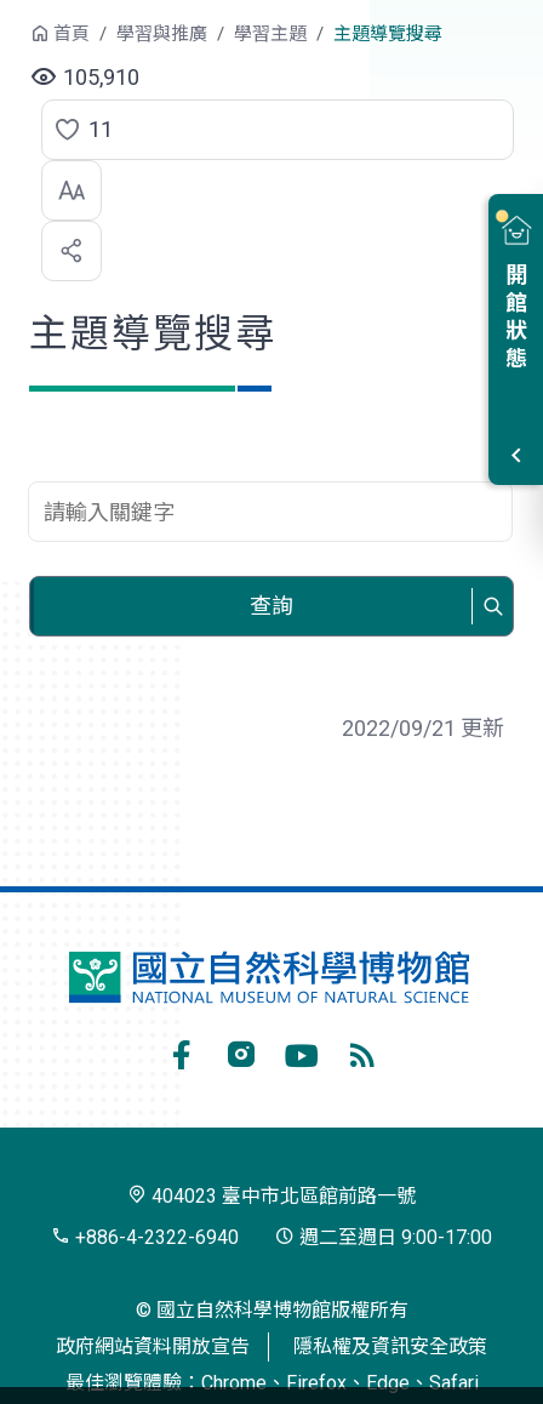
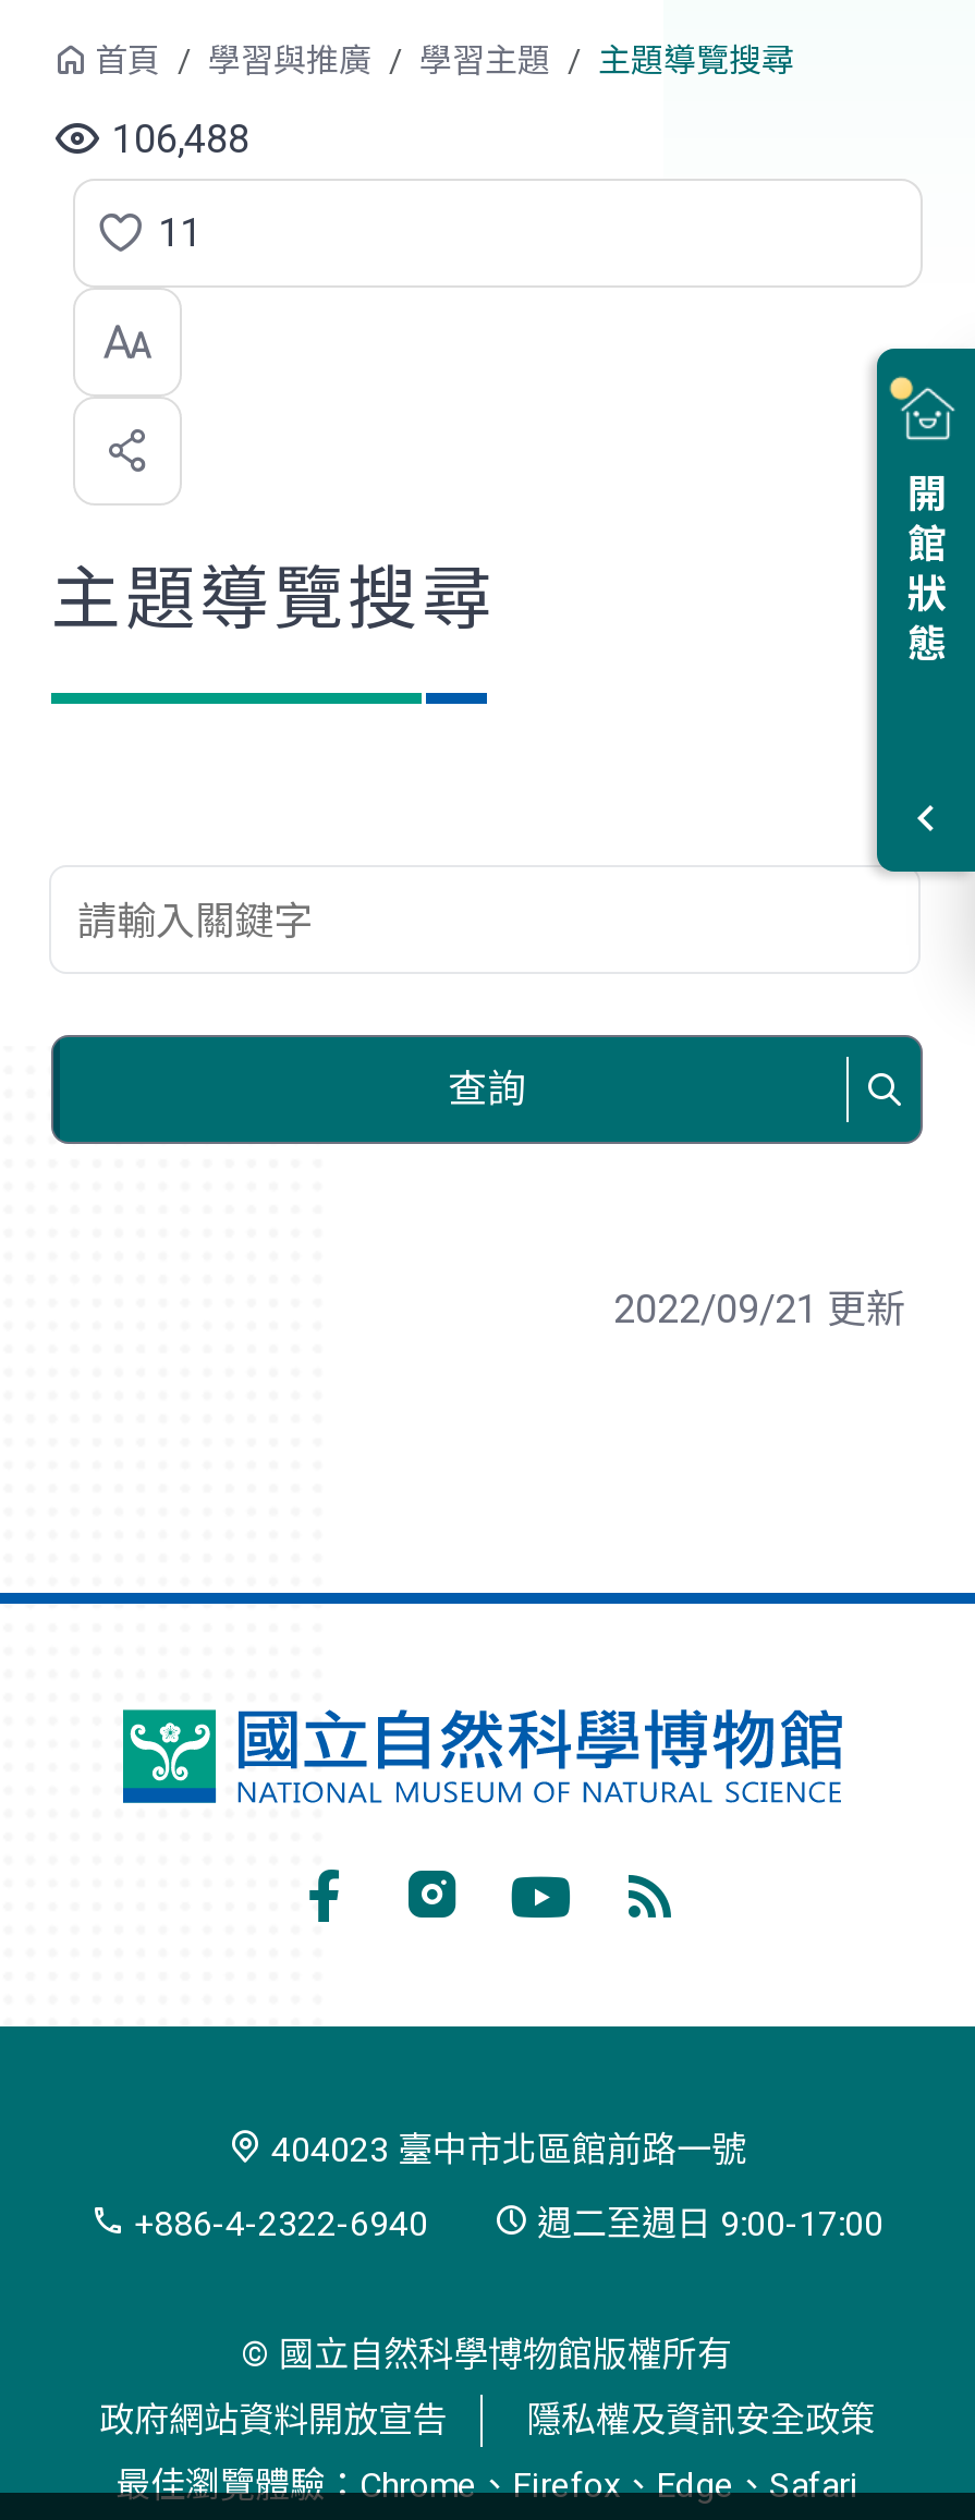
- 105,910
+ 106,488
